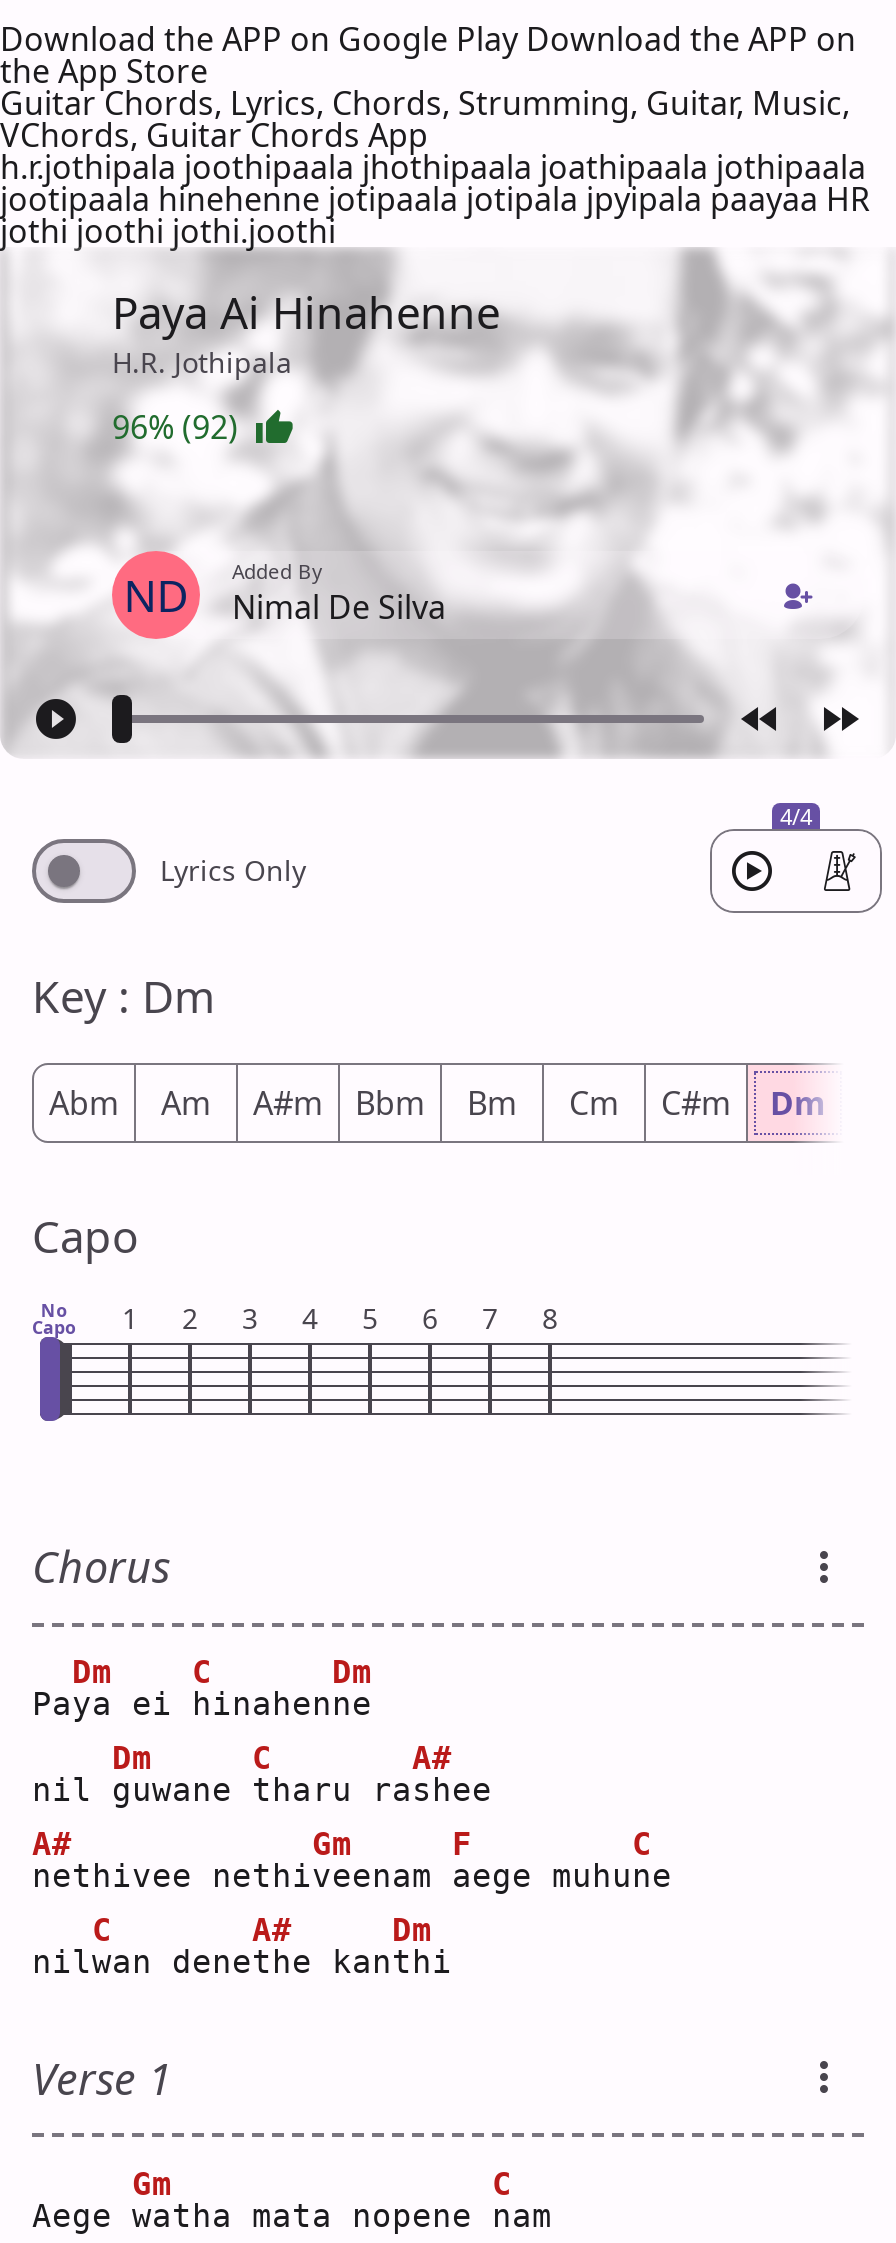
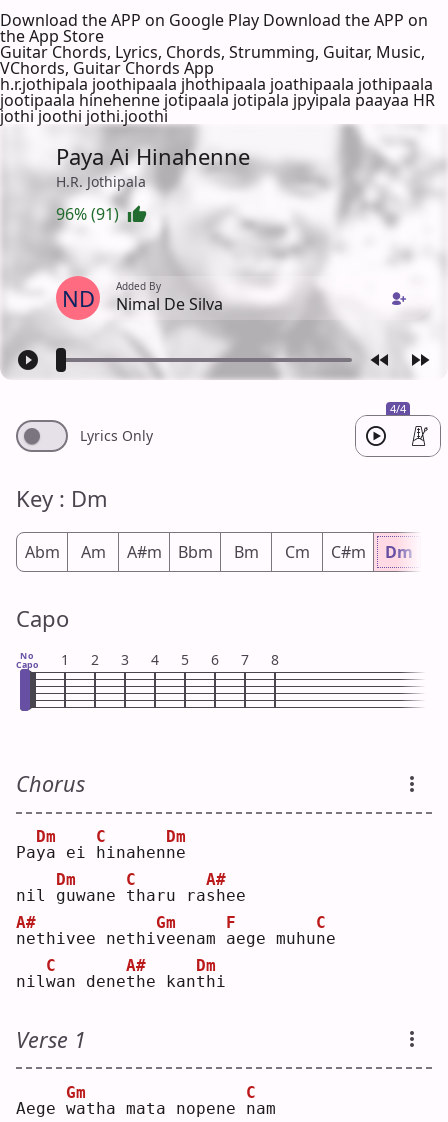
- 96% (92)
+ 96% (91)
